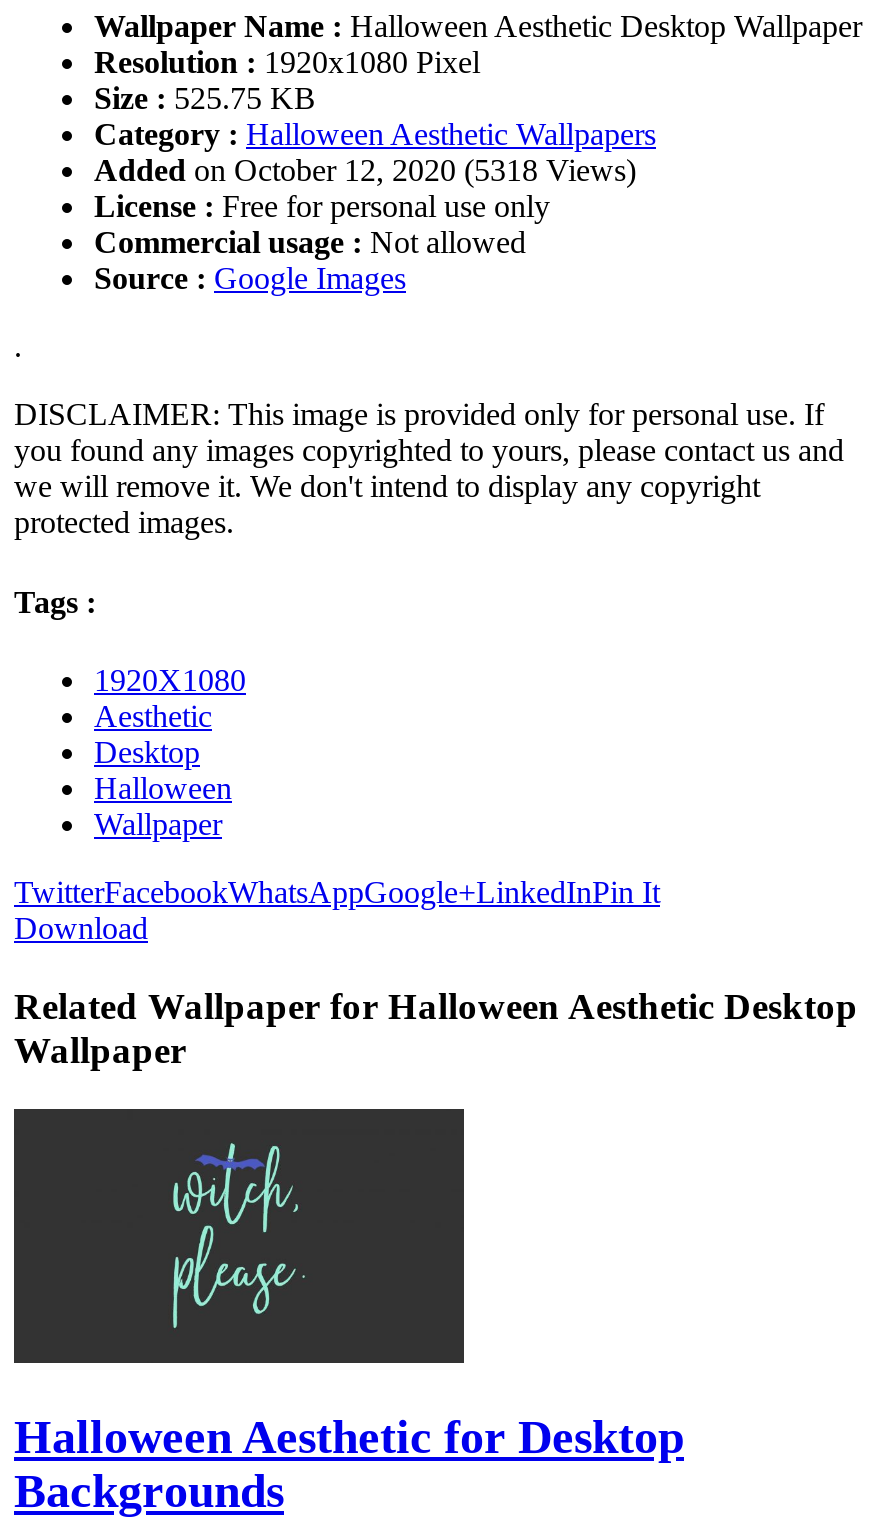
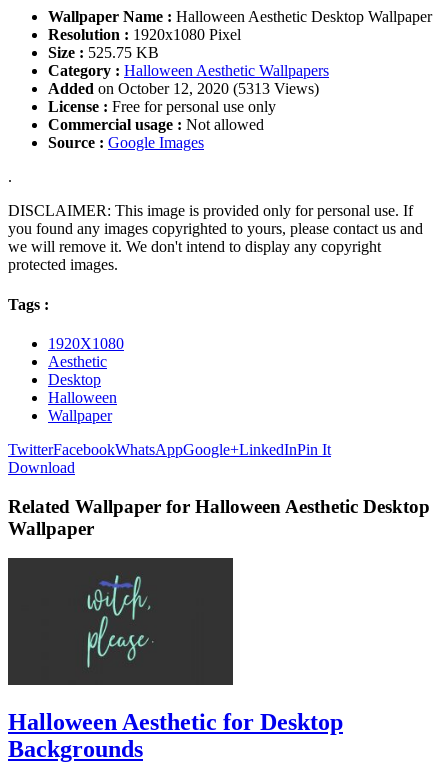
- Added on October 12, 2020 (5318 Views)
+ Added on October 12, 2020 (5313 Views)
